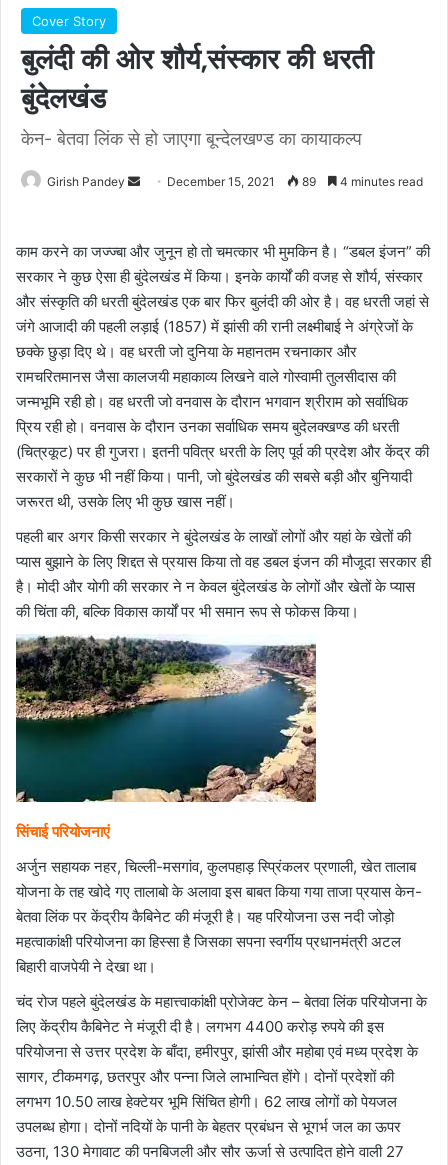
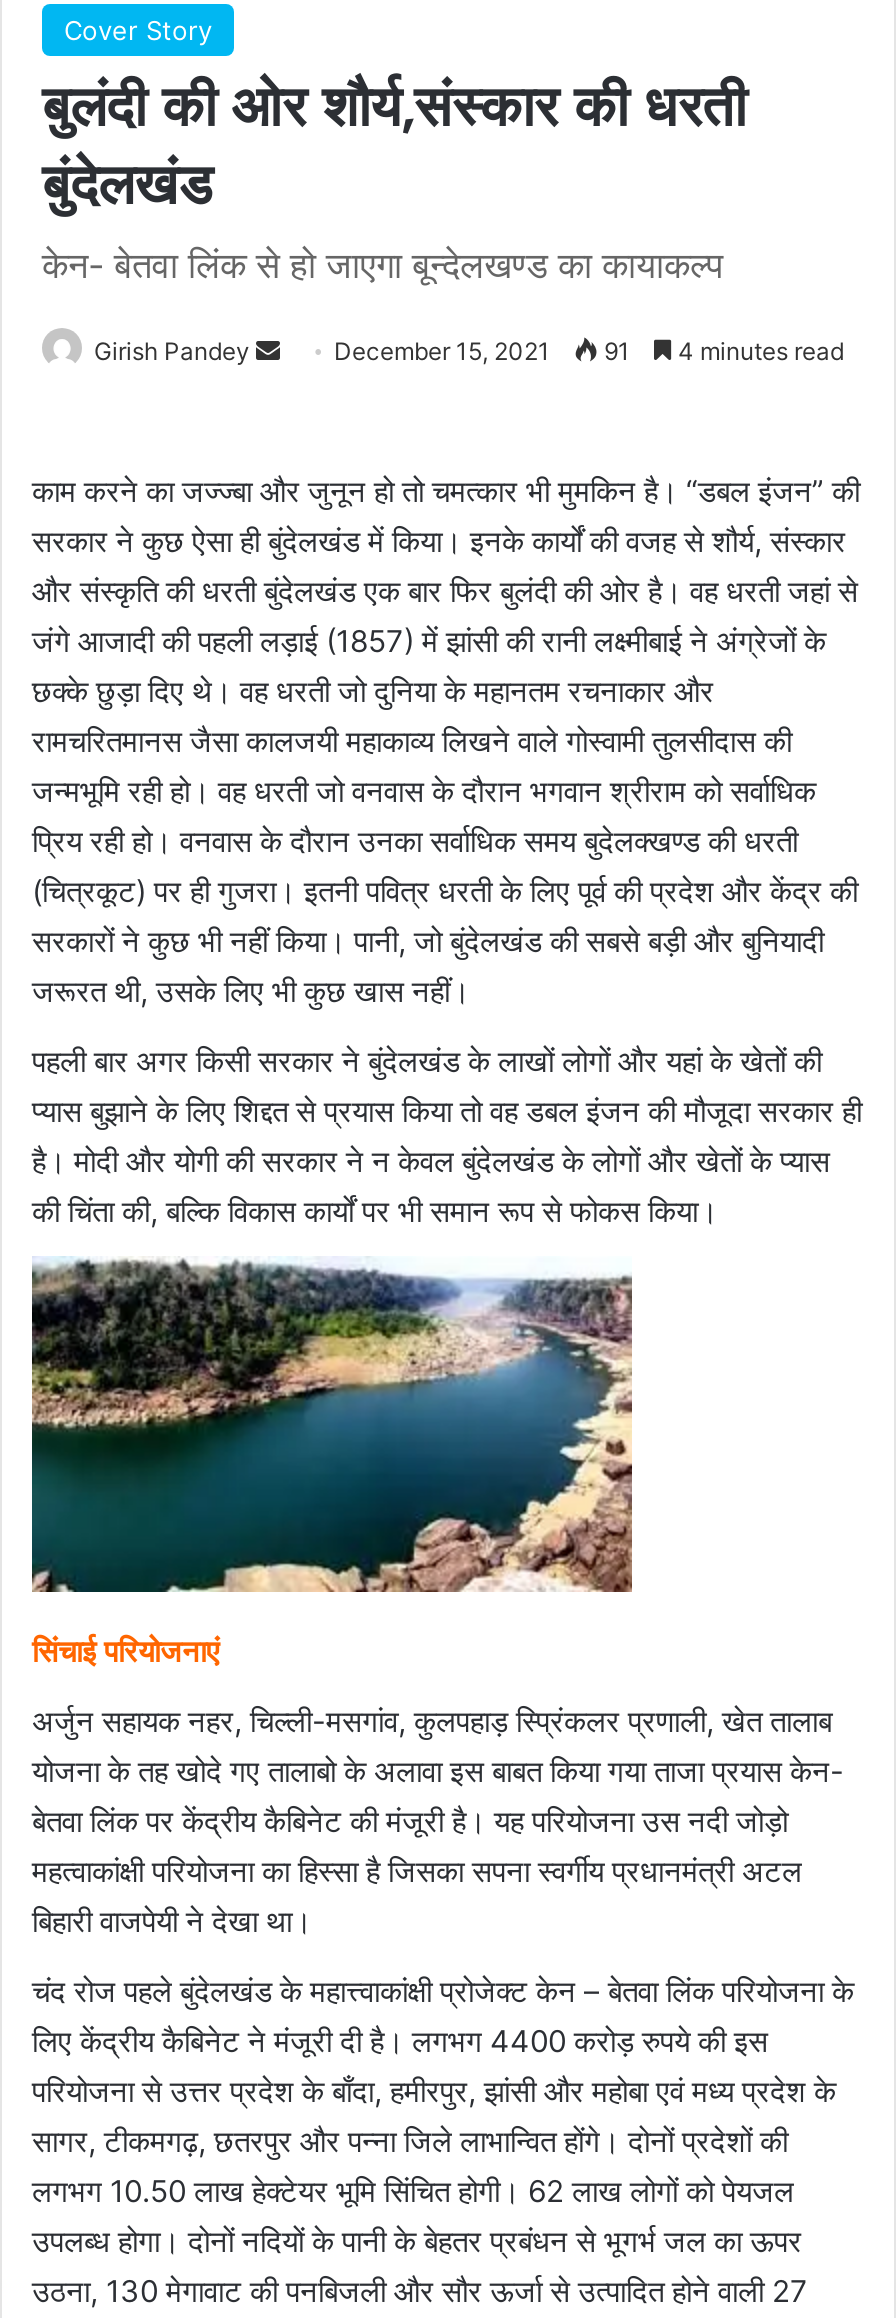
- 89
+ 91
